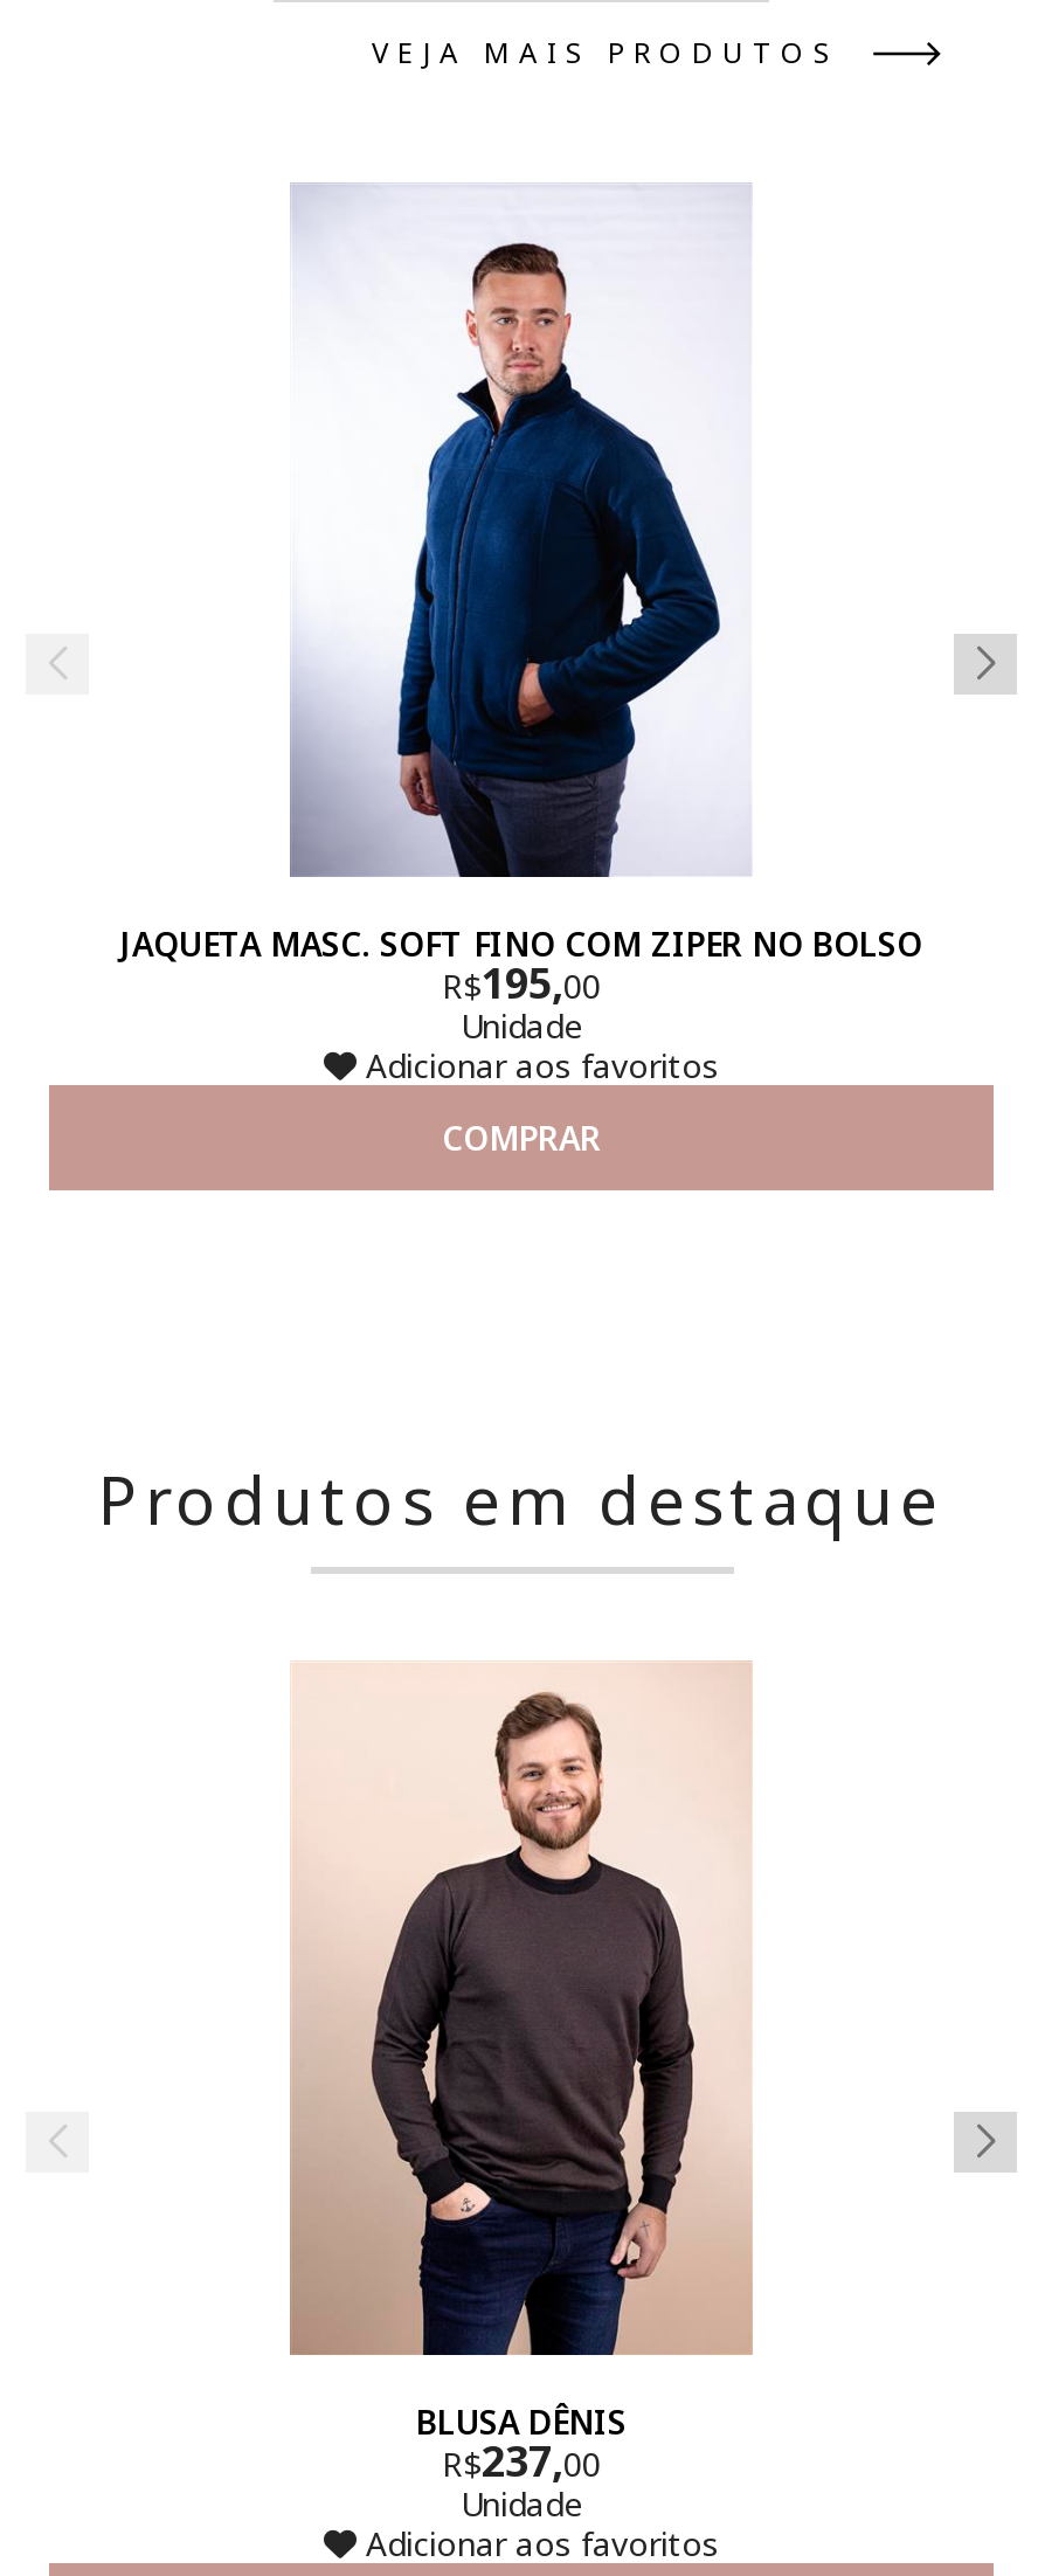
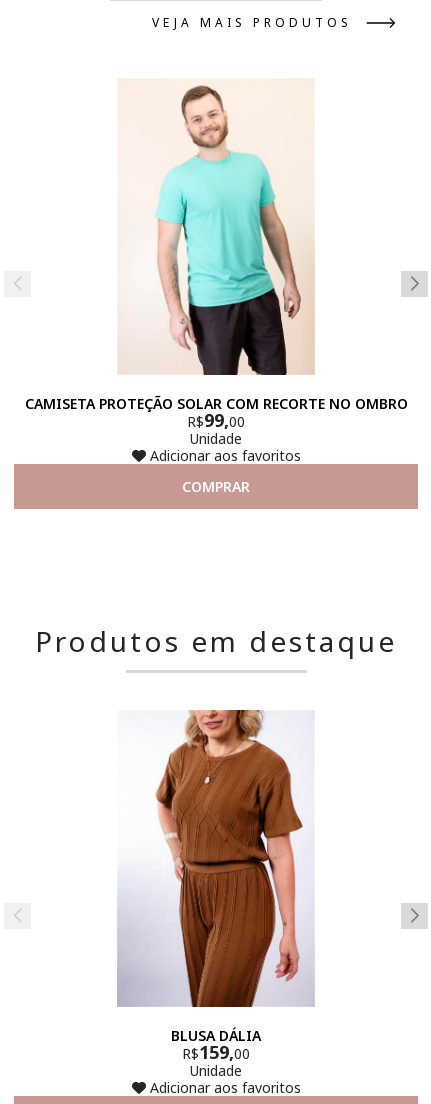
- [image]
- JAQUETA MASC. SOFT FINO COM ZIPER NO BOLSO
- R$195,00
+ [image]
+ CAMISETA PROTEÇÃO SOLAR COM RECORTE NO OMBRO
+ R$99,00

- [image]
- BLUSA DÊNIS
- R$237,00
+ [image]
+ BLUSA DÁLIA
+ R$159,00
